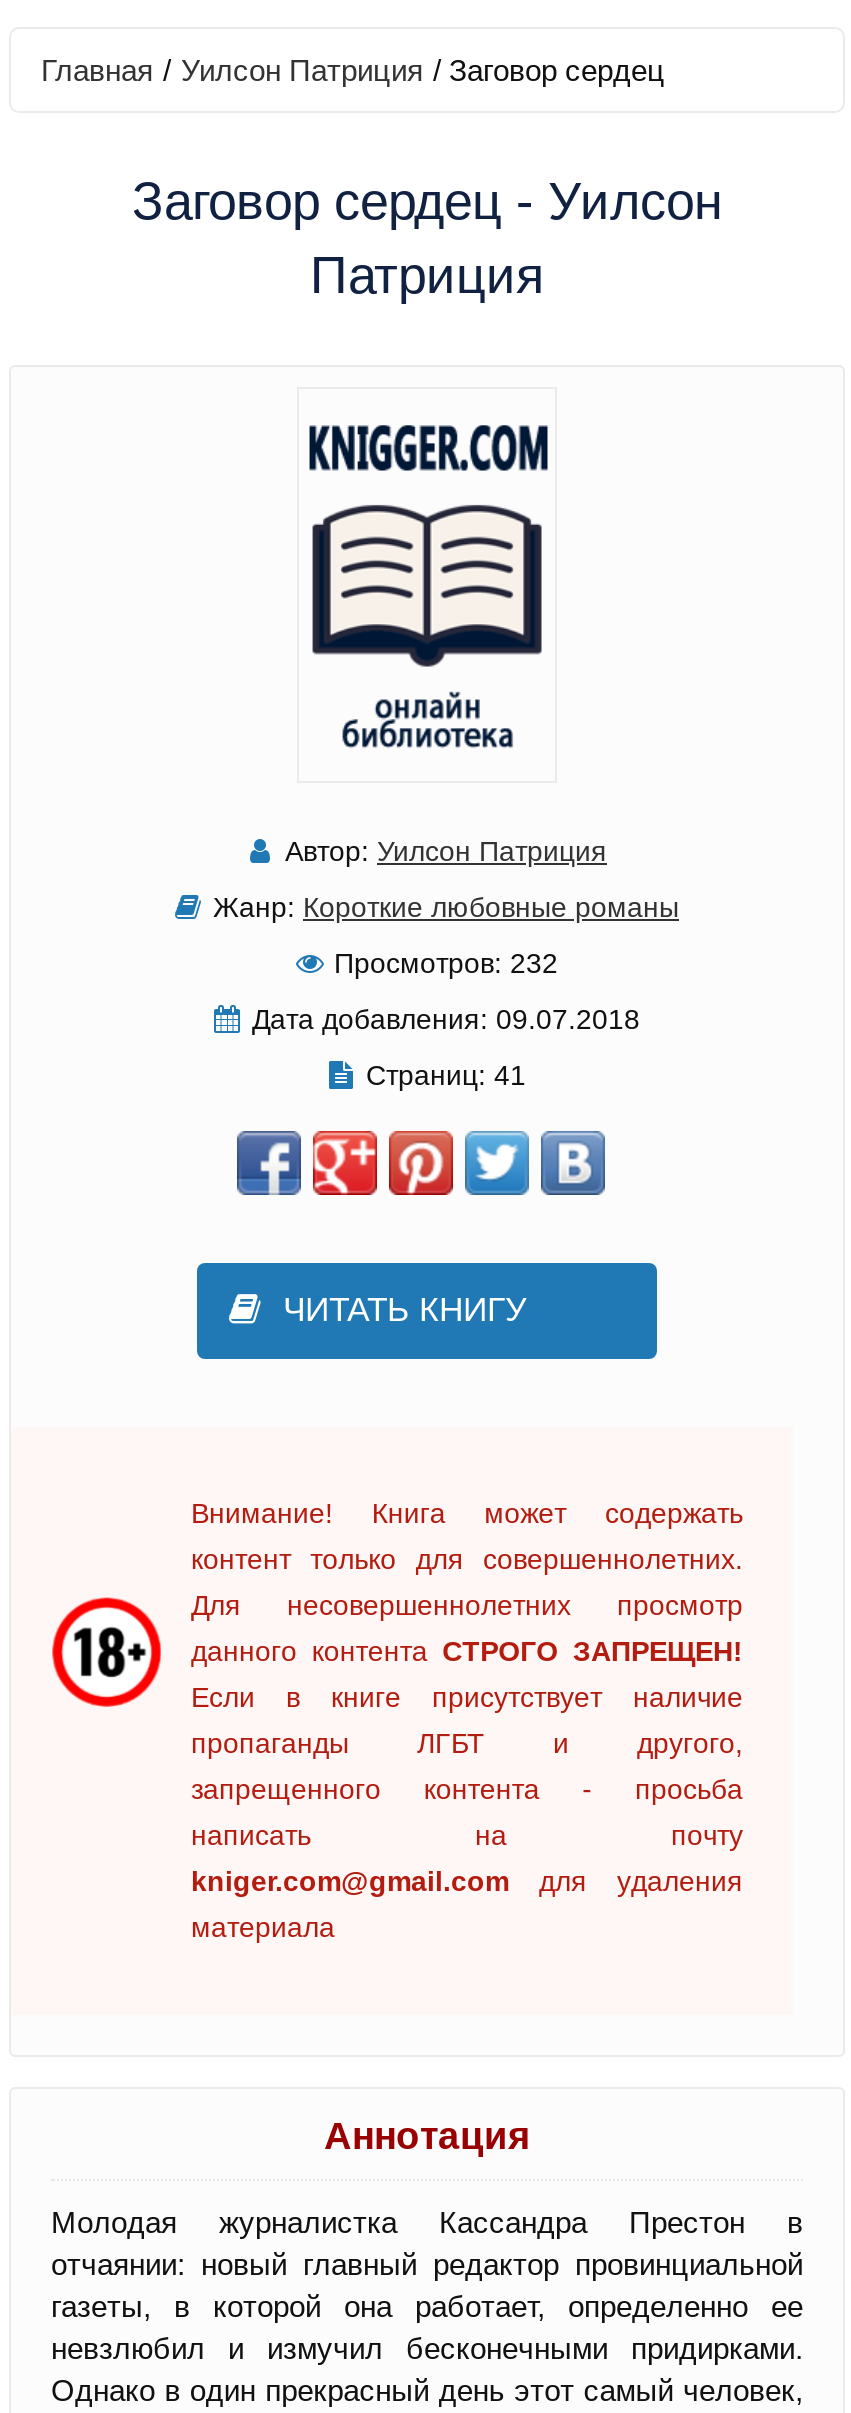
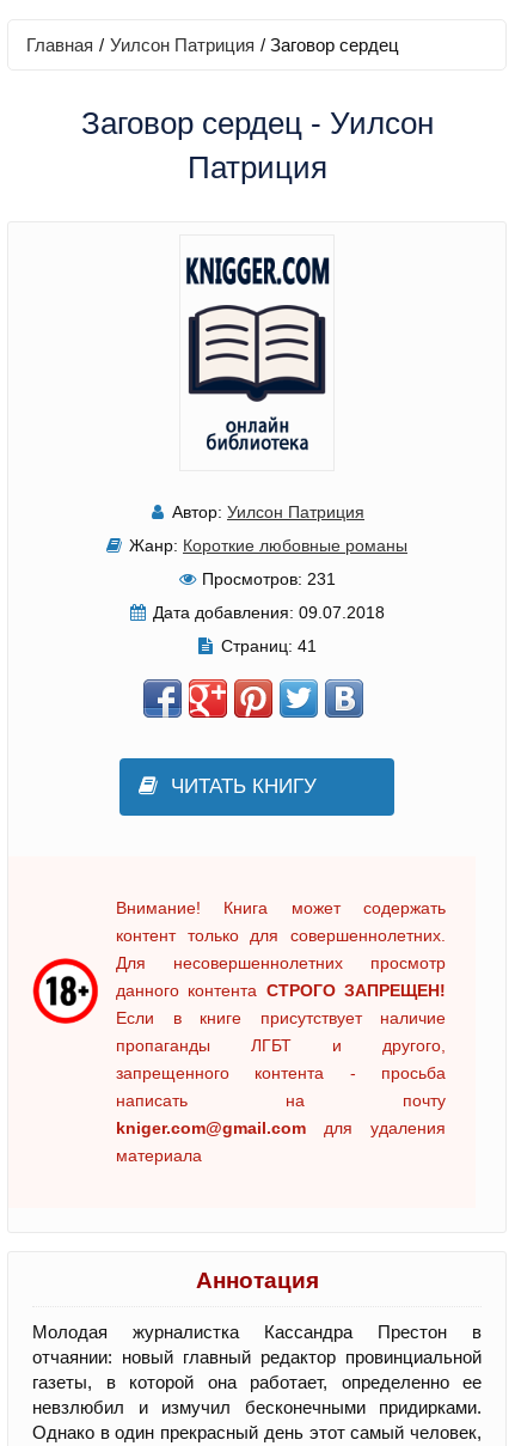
- Просмотров: 232
+ Просмотров: 231
